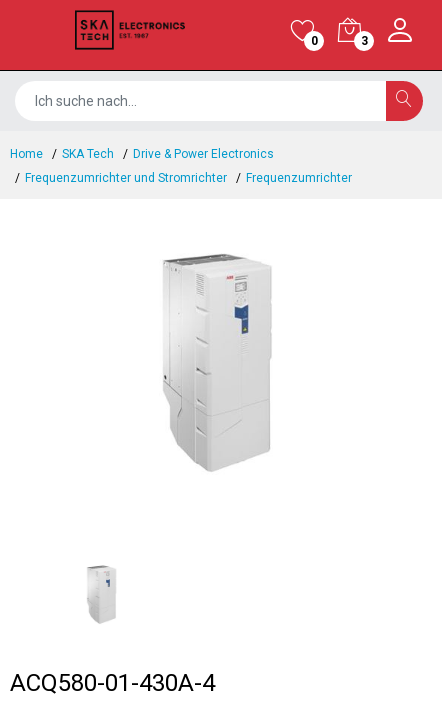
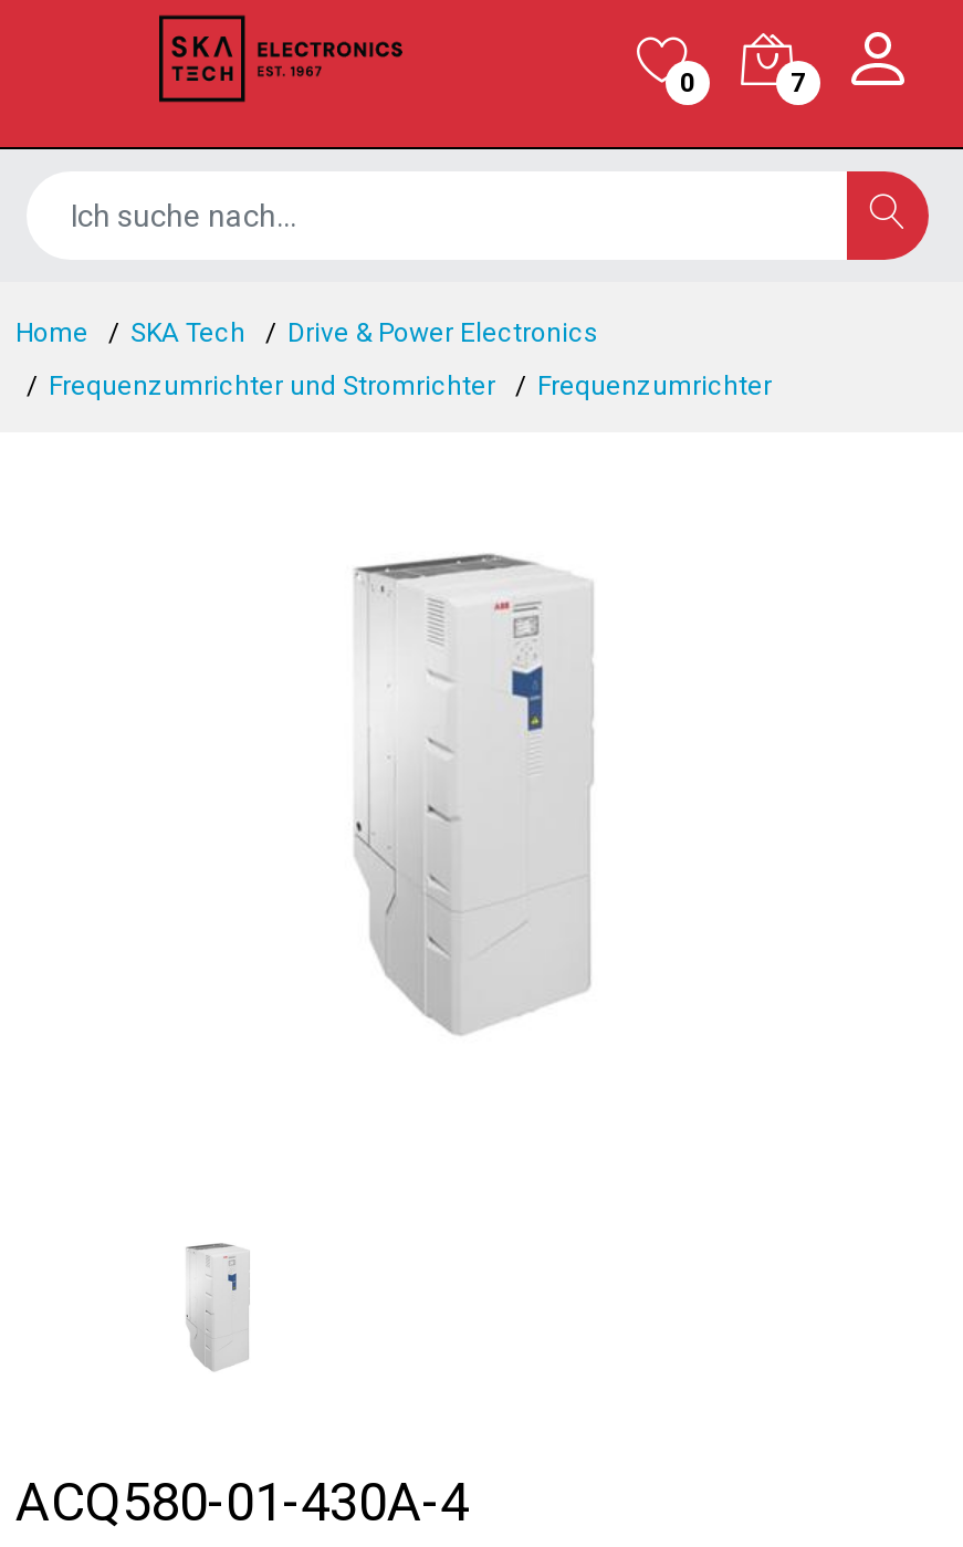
- 3
+ 7
